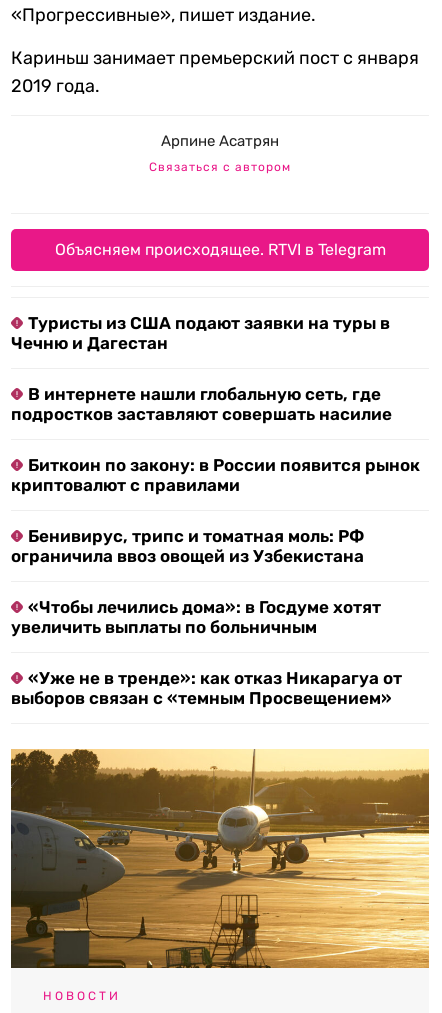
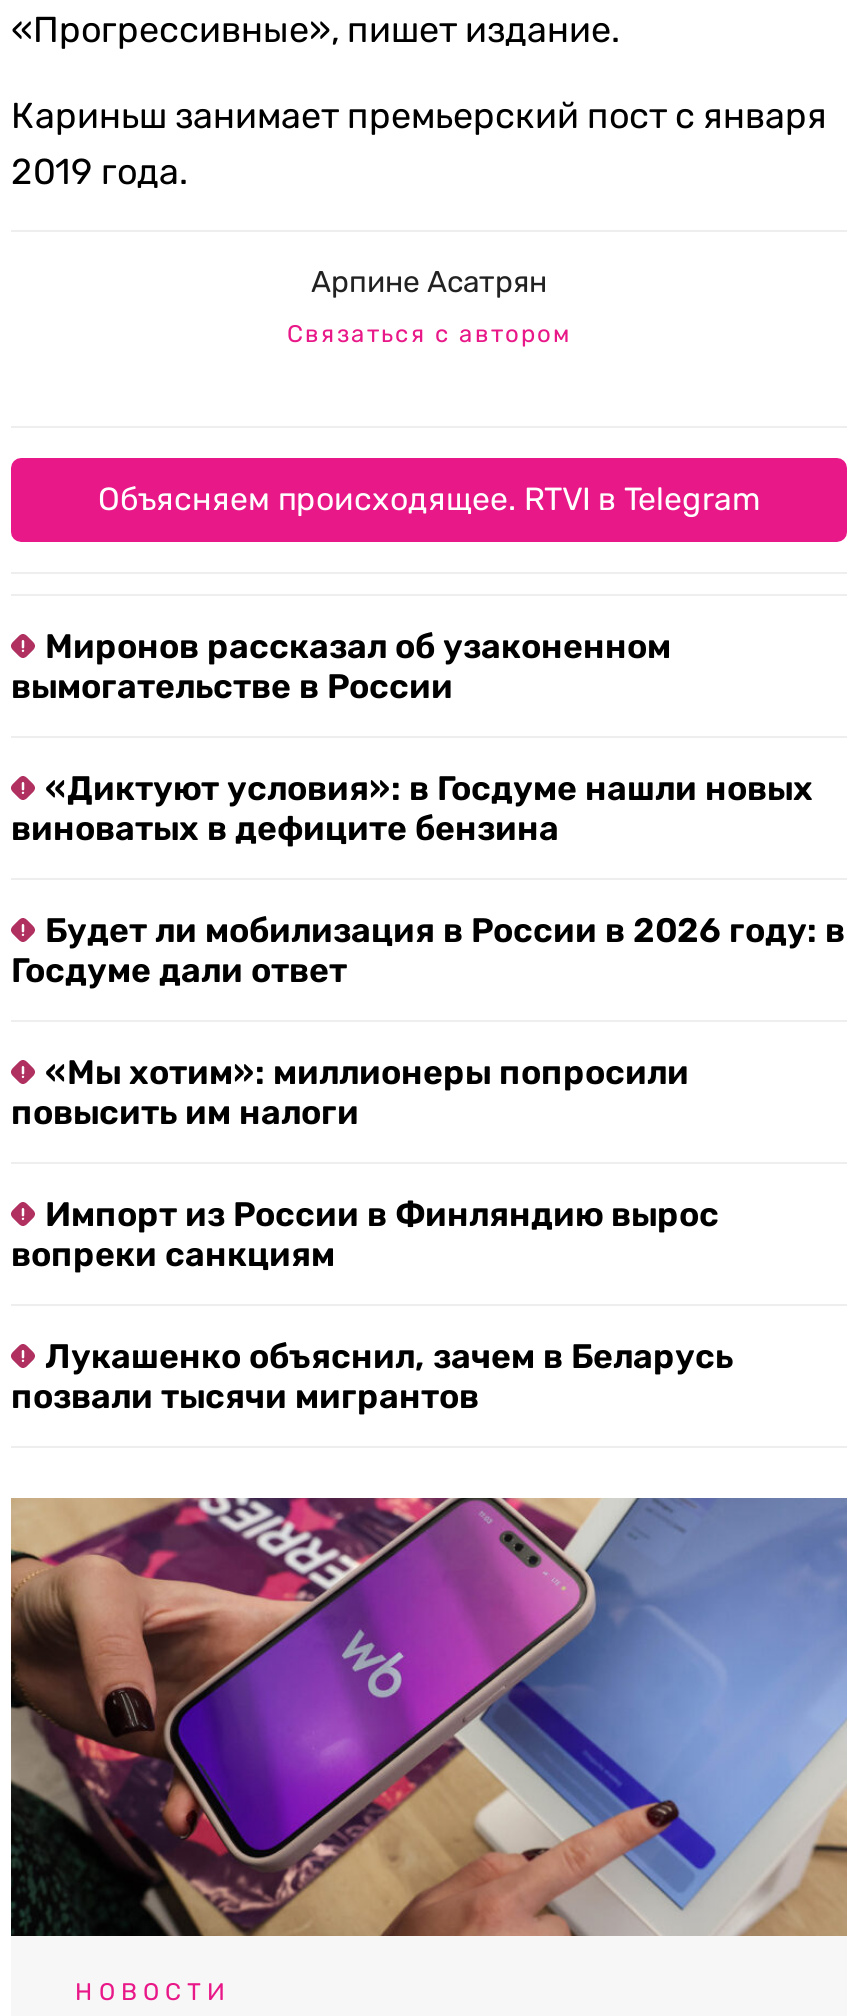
- Туристы из США подают заявки на туры в
- Чечню и Дагестан
+ Миронов рассказал об узаконенном
+ вымогательстве в России

- В интернете нашли глобальную сеть, где
- подростков заставляют совершать насилие
+ «Диктуют условия»: в Госдуме нашли новых
+ виноватых в дефиците бензина

- Биткоин по закону: в России появится рынок
- криптовалют с правилами
+ Будет ли мобилизация в России в 2026 году: в
+ Госдуме дали ответ

- Бенивирус, трипс и томатная моль: РФ
- ограничила ввоз овощей из Узбекистана
+ «Мы хотим»: миллионеры попросили
+ повысить им налоги

- «Чтобы лечились дома»: в Госдуме хотят
- увеличить выплаты по больничным
+ Импорт из России в Финляндию вырос
+ вопреки санкциям

- «Уже не в тренде»: как отказ Никарагуа от
- выборов связан с «темным Просвещением»
+ Лукашенко объяснил, зачем в Беларусь
+ позвали тысячи мигрантов

- [image]
+ [image]
